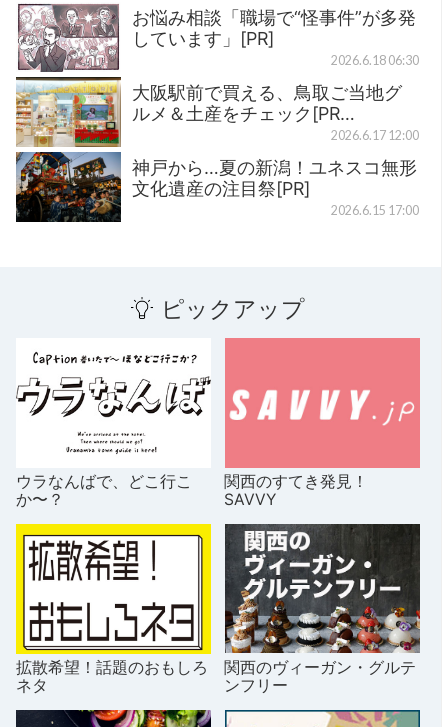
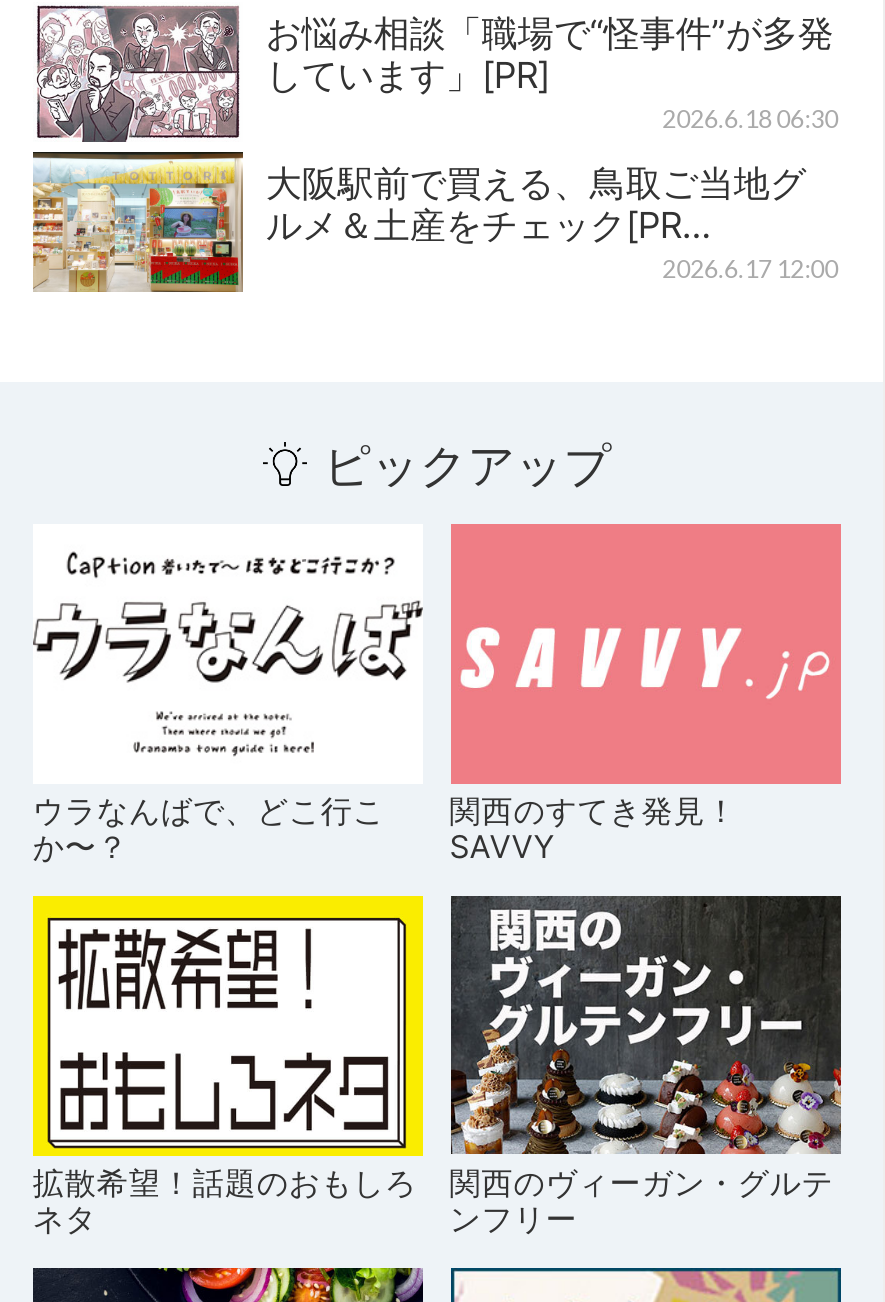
- [image]
- 神戸から…夏の新潟！ユネスコ無形
- 文化遺産の注目祭[PR]
- 2026.6.15 17:00
